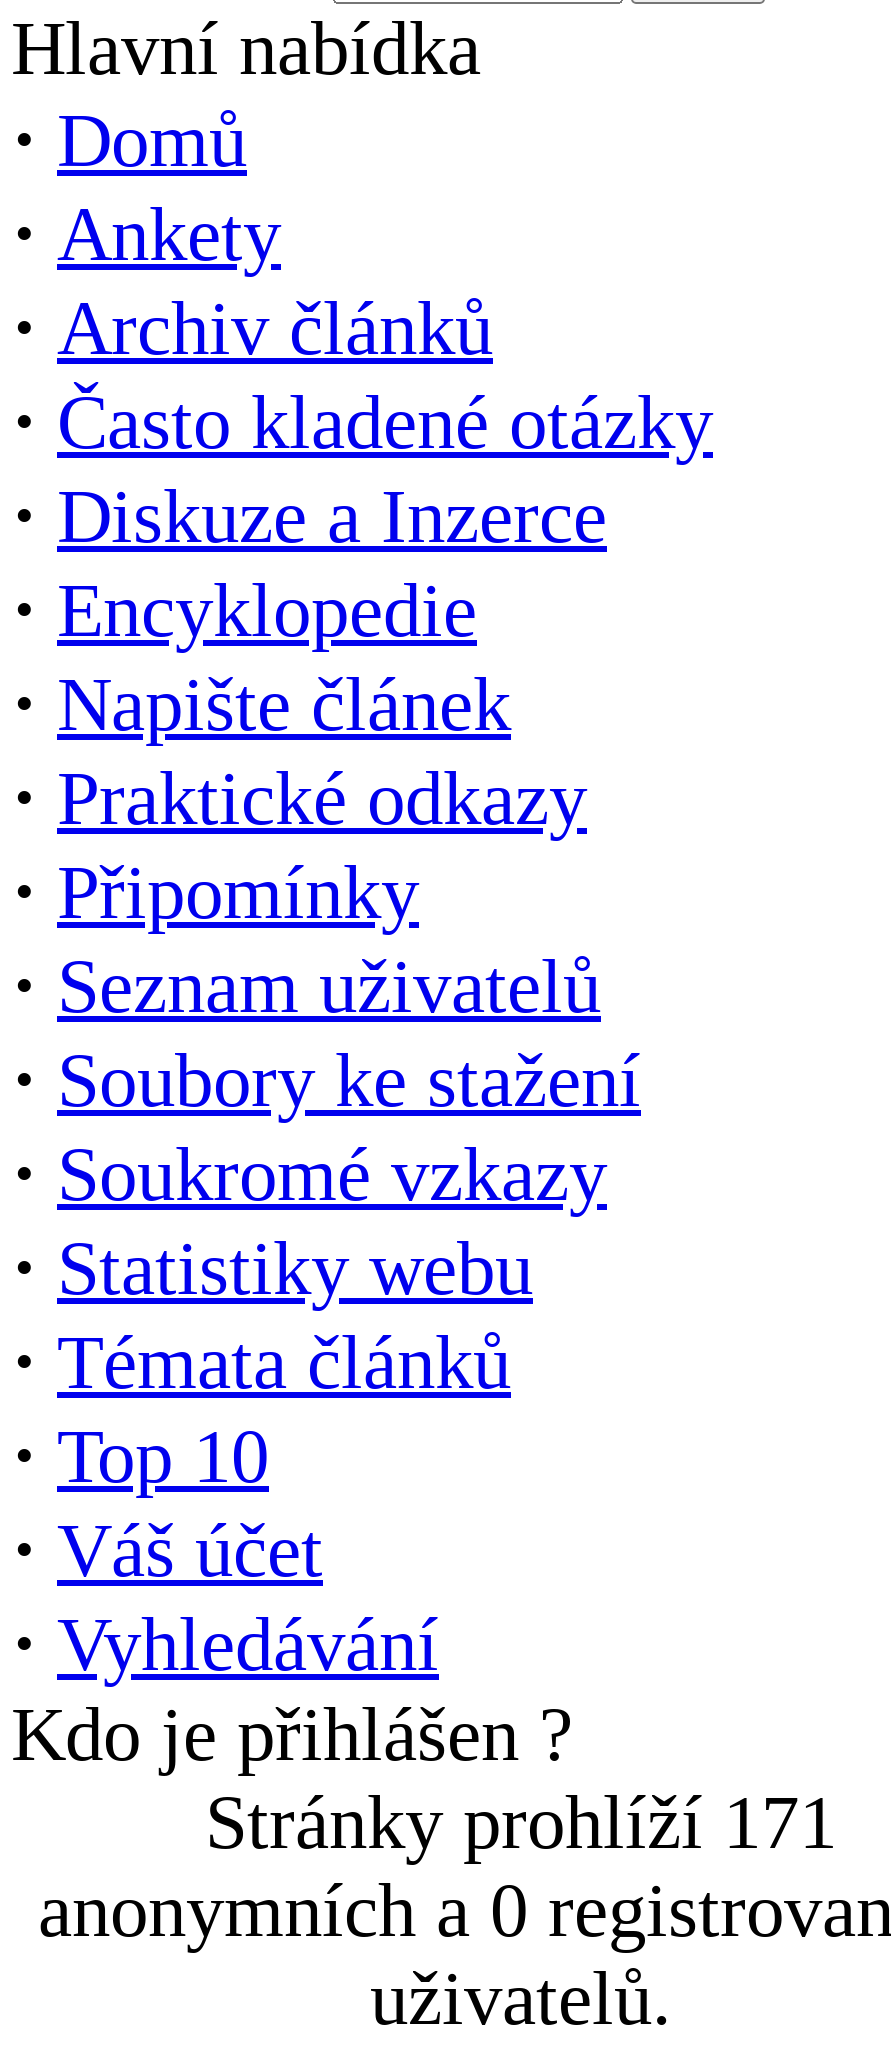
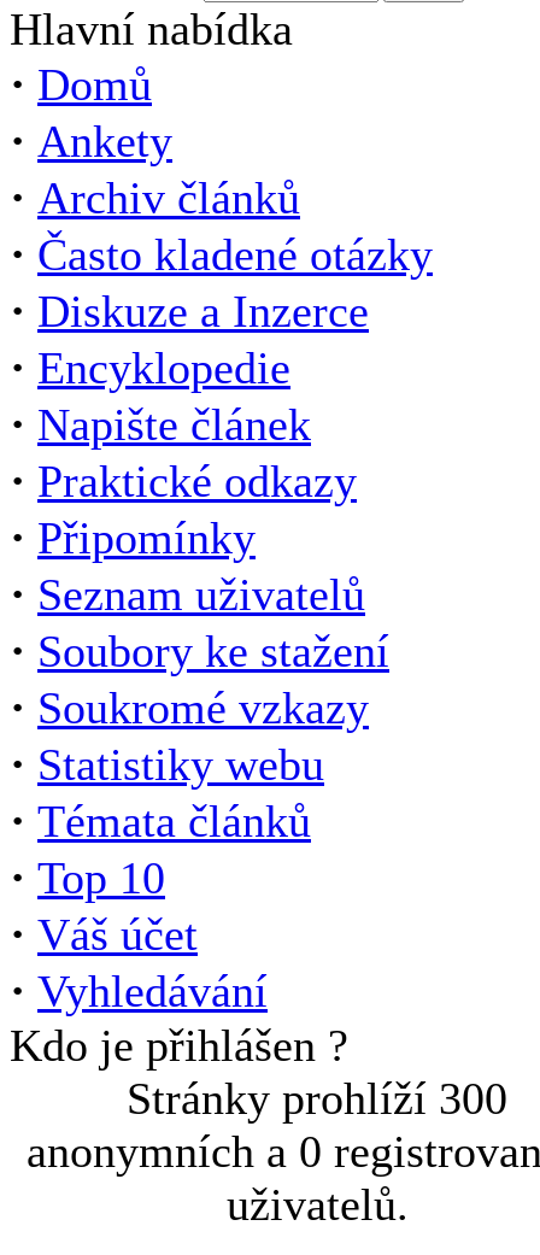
- Stránky prohlíží 171
+ Stránky prohlíží 300
